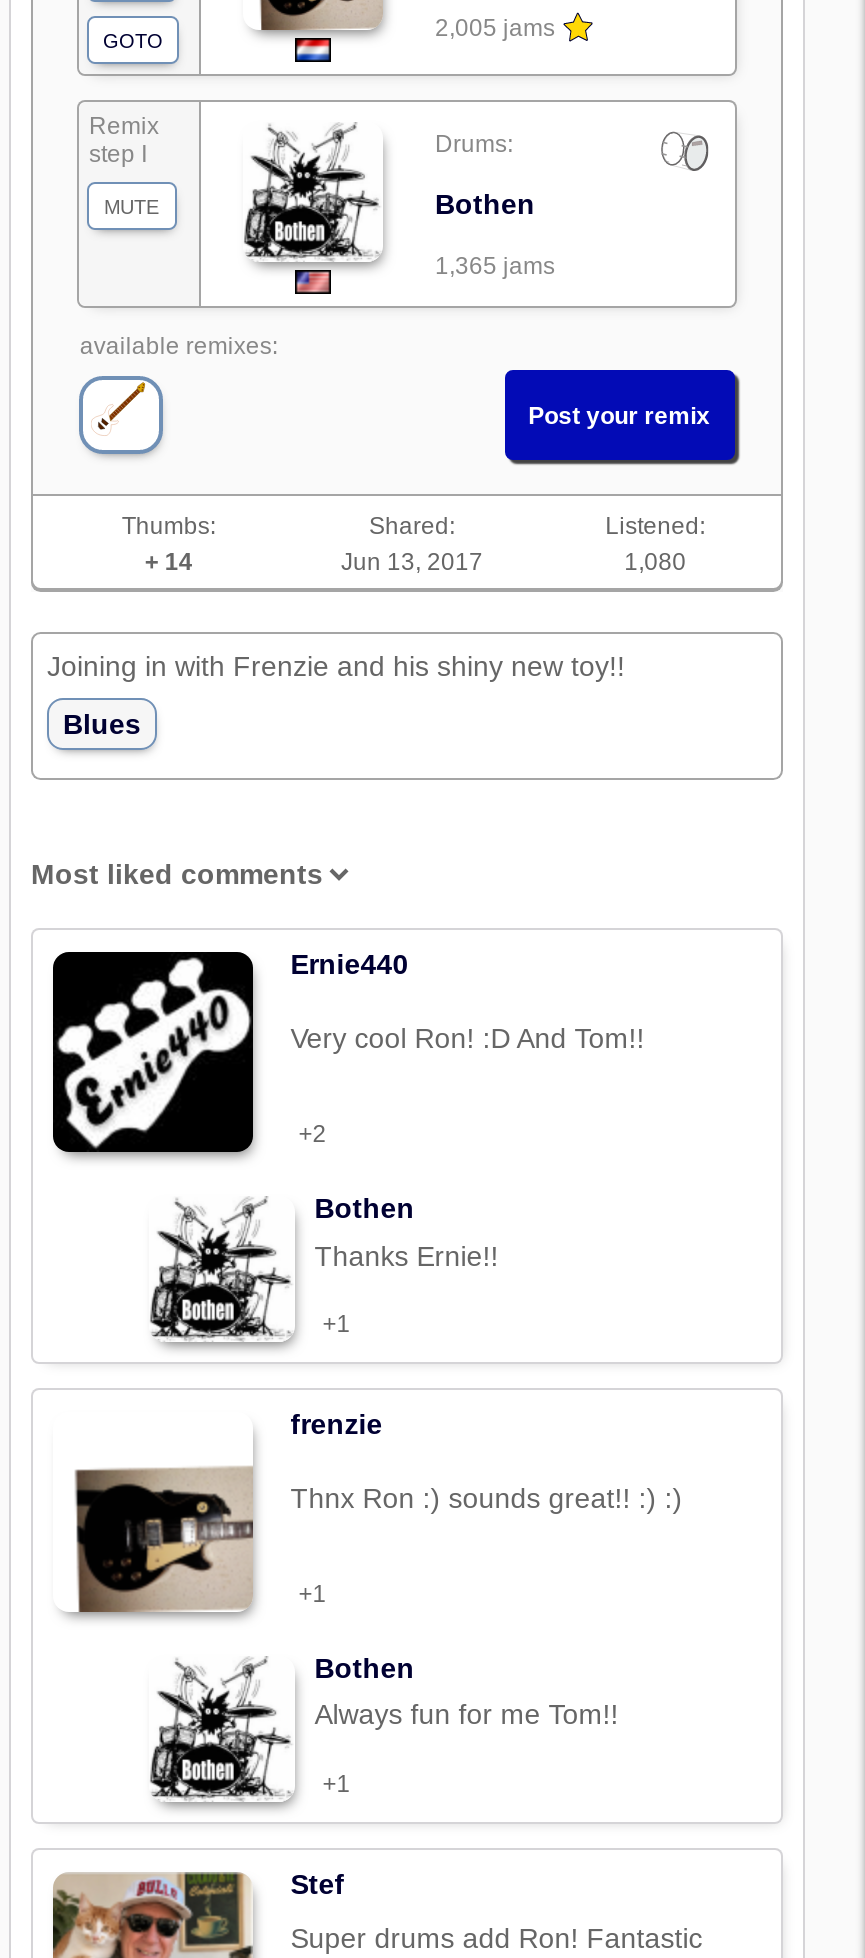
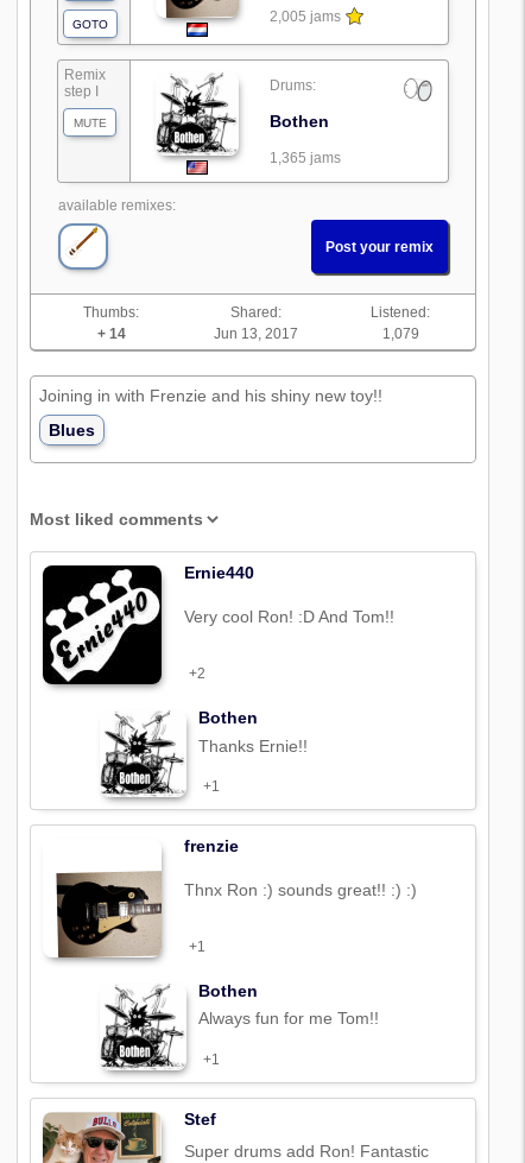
- 1,080
+ 1,079
